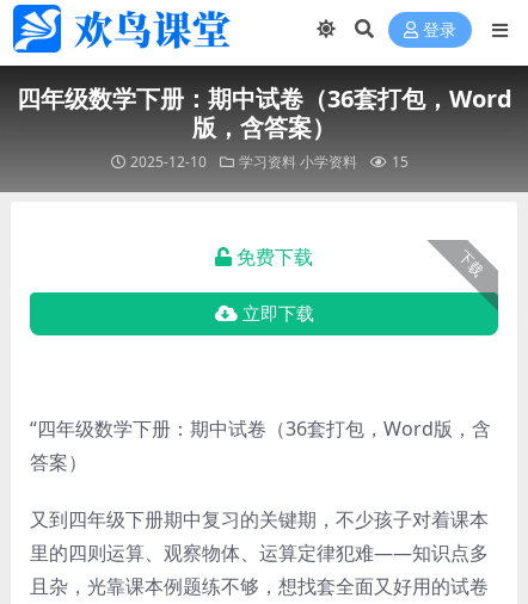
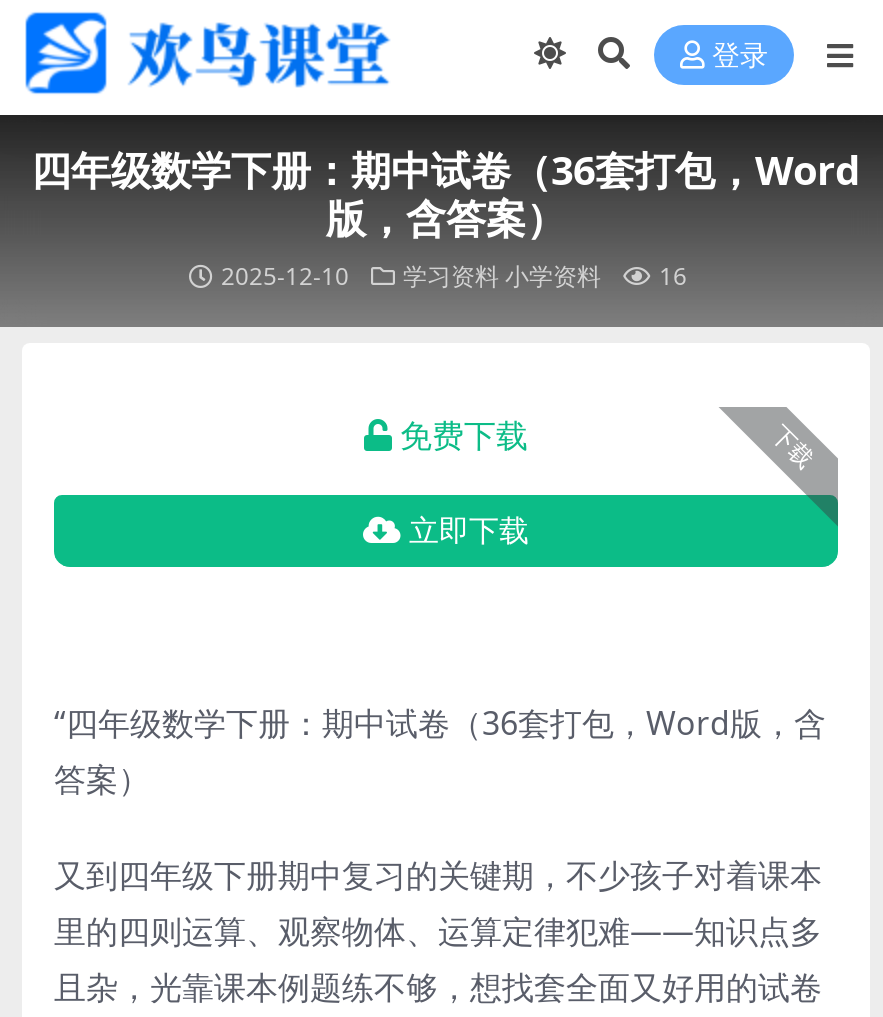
- 2025-12-10 学习资料 小学资料 15
+ 2025-12-10 学习资料 小学资料 16
